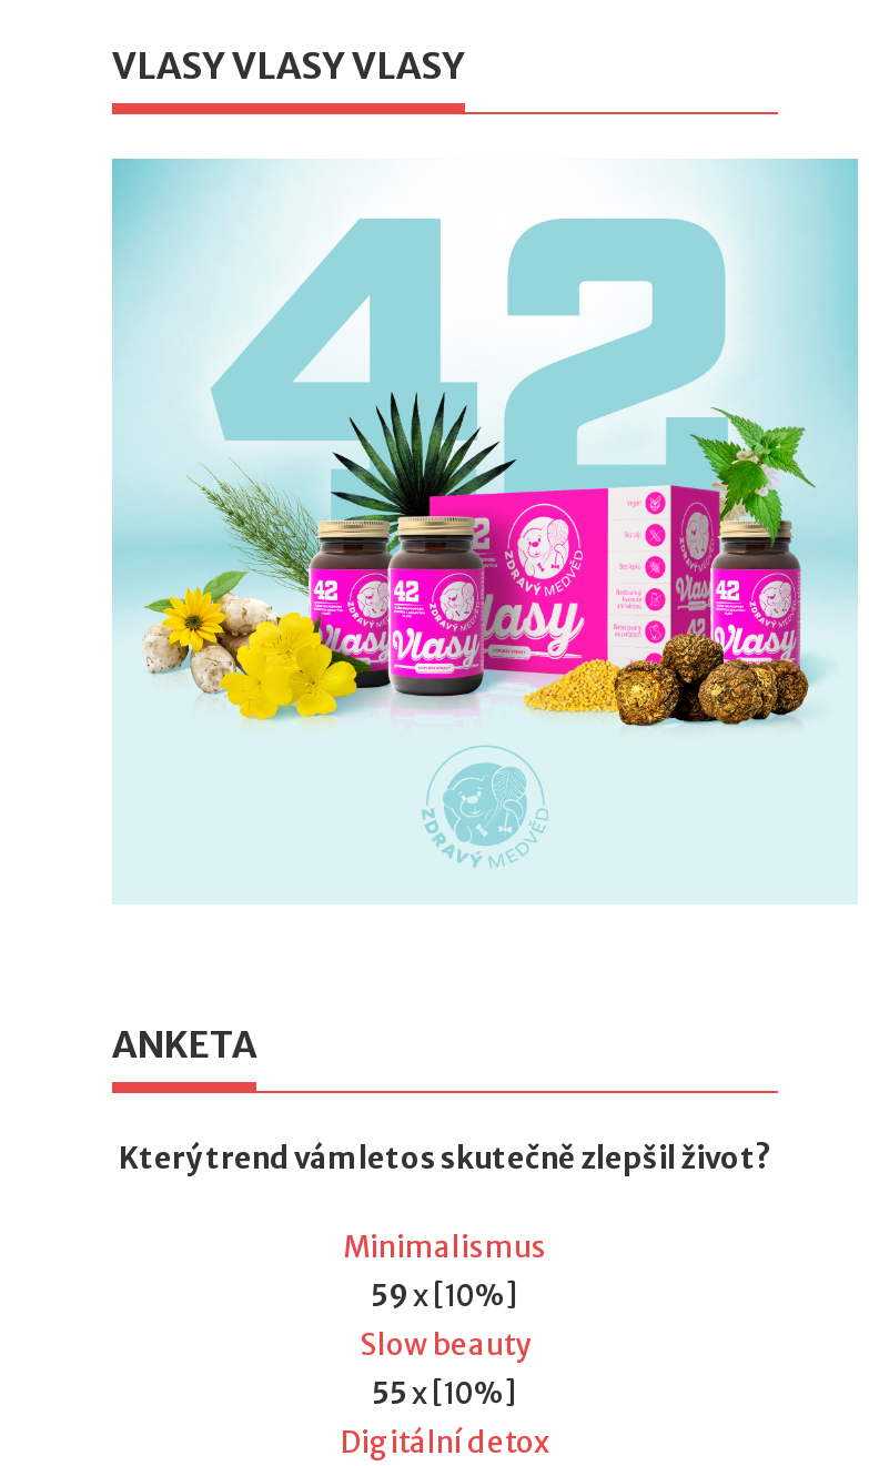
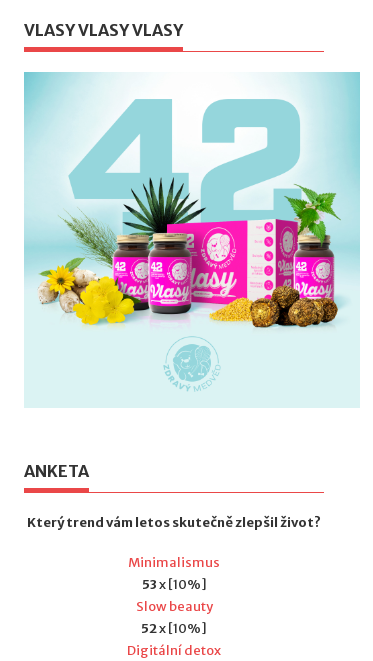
- 59 x [10%]
+ 53 x [10%]

- 55 x [10%]
+ 52 x [10%]
